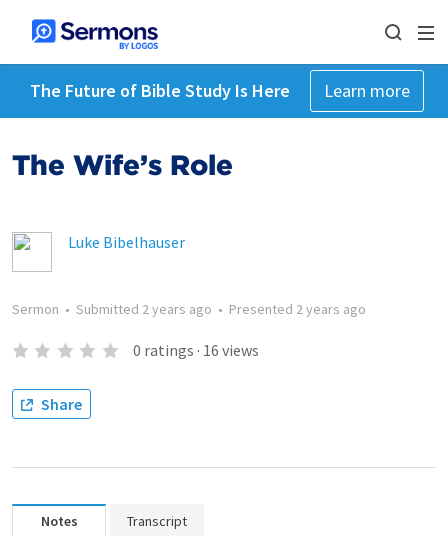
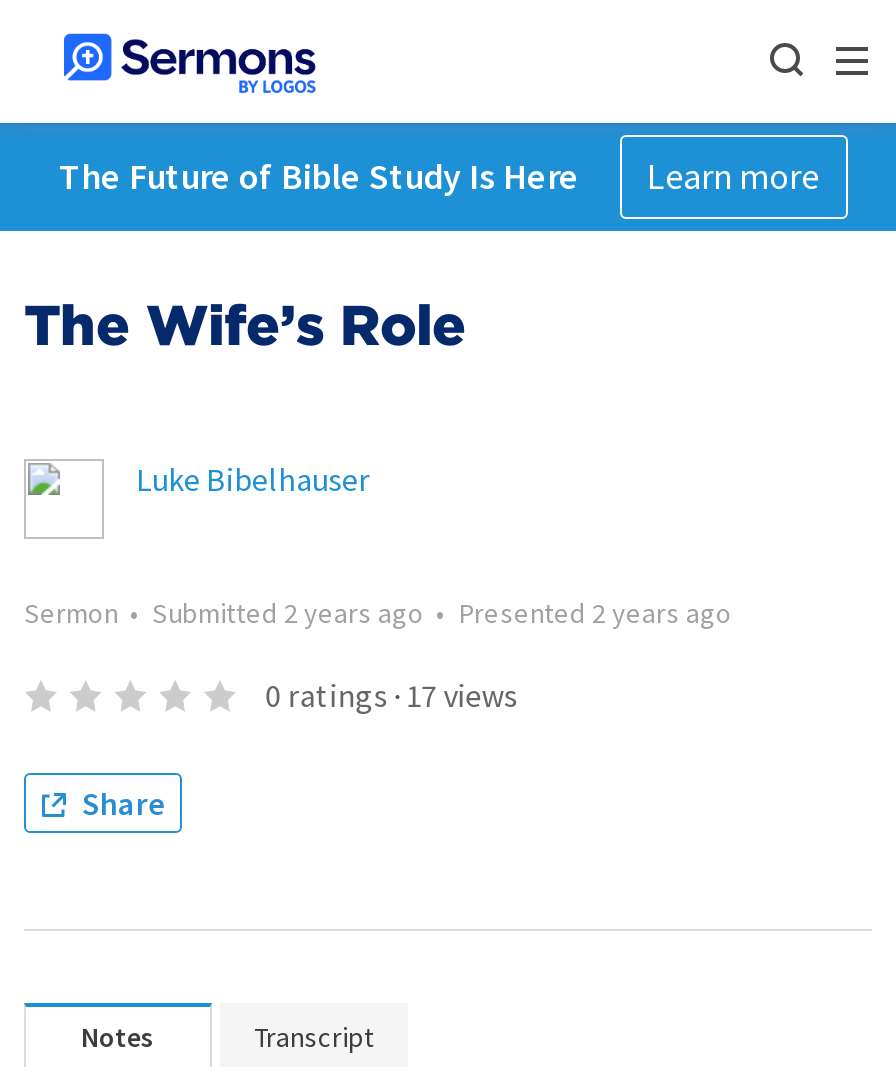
- 0 ratings · 16 views
+ 0 ratings · 17 views
